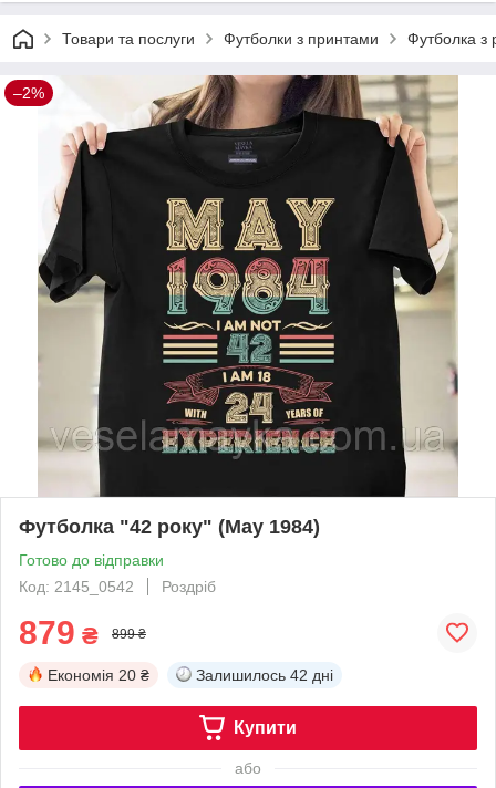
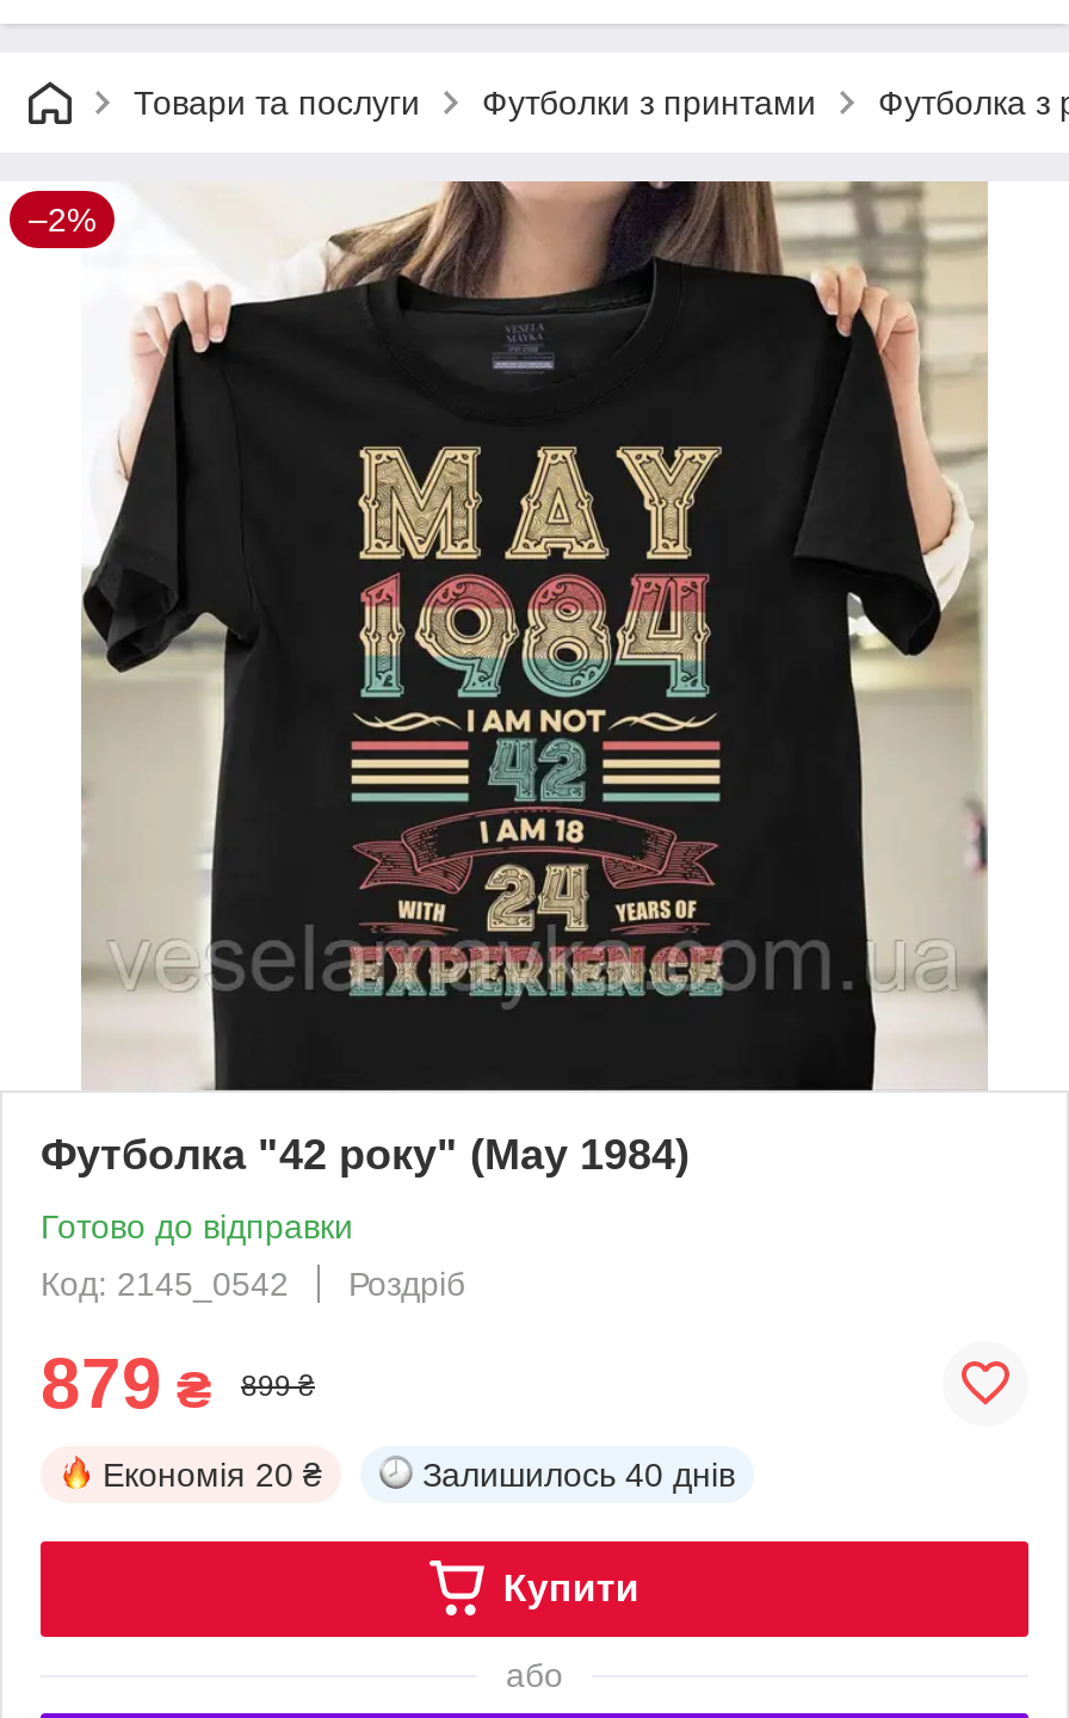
- Залишилось 42 дні
+ Залишилось 40 днів
